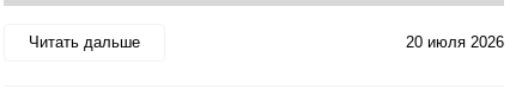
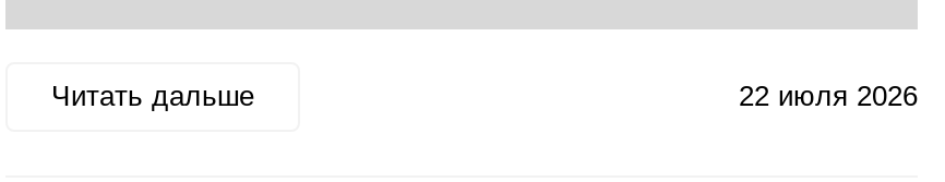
- 20 июля 2026
+ 22 июля 2026
